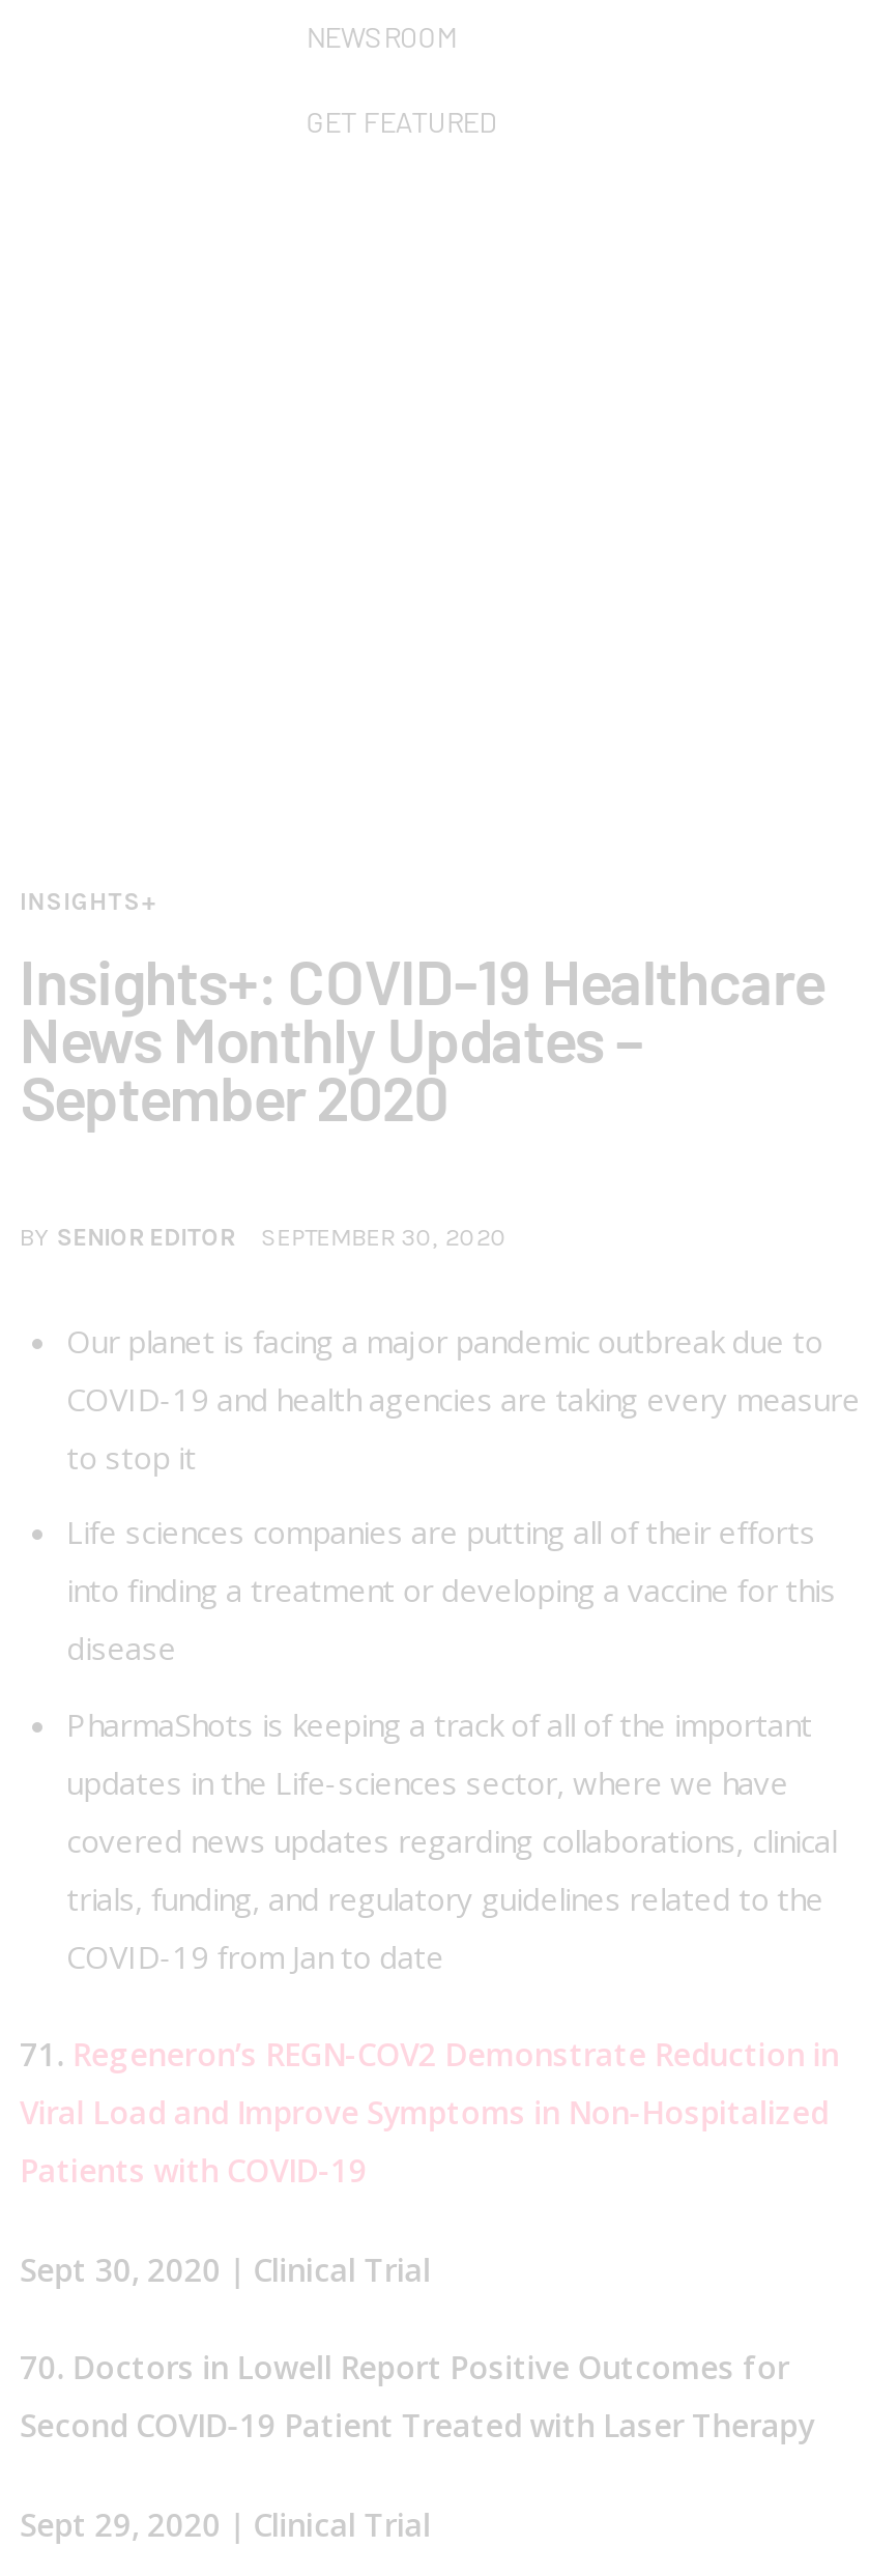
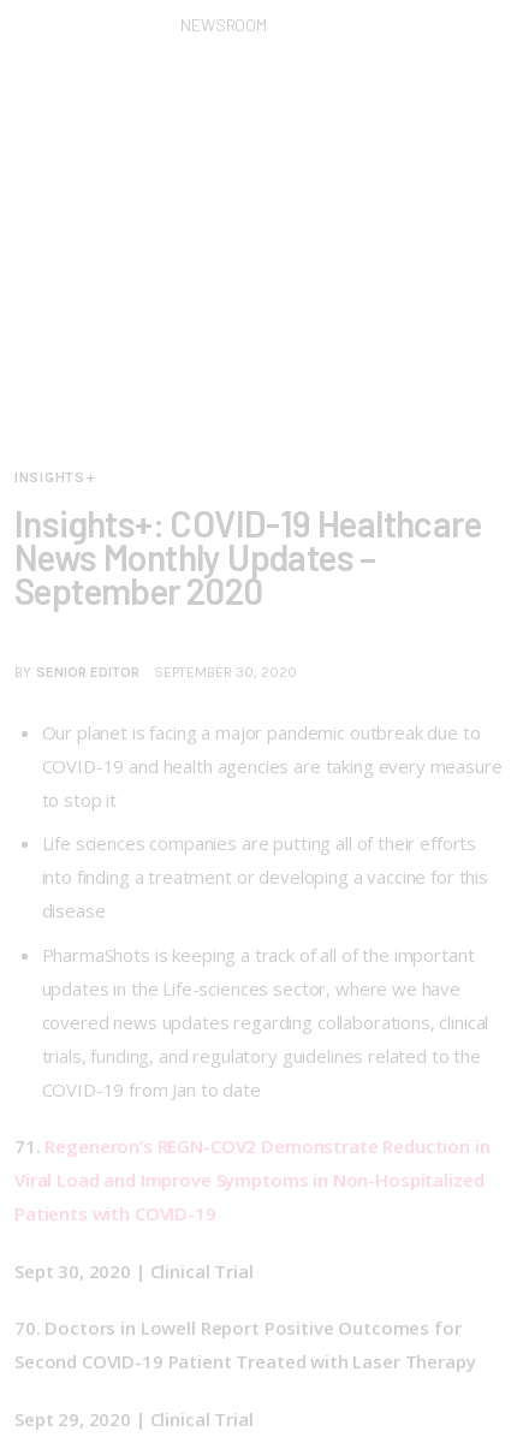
- GET FEATURED
